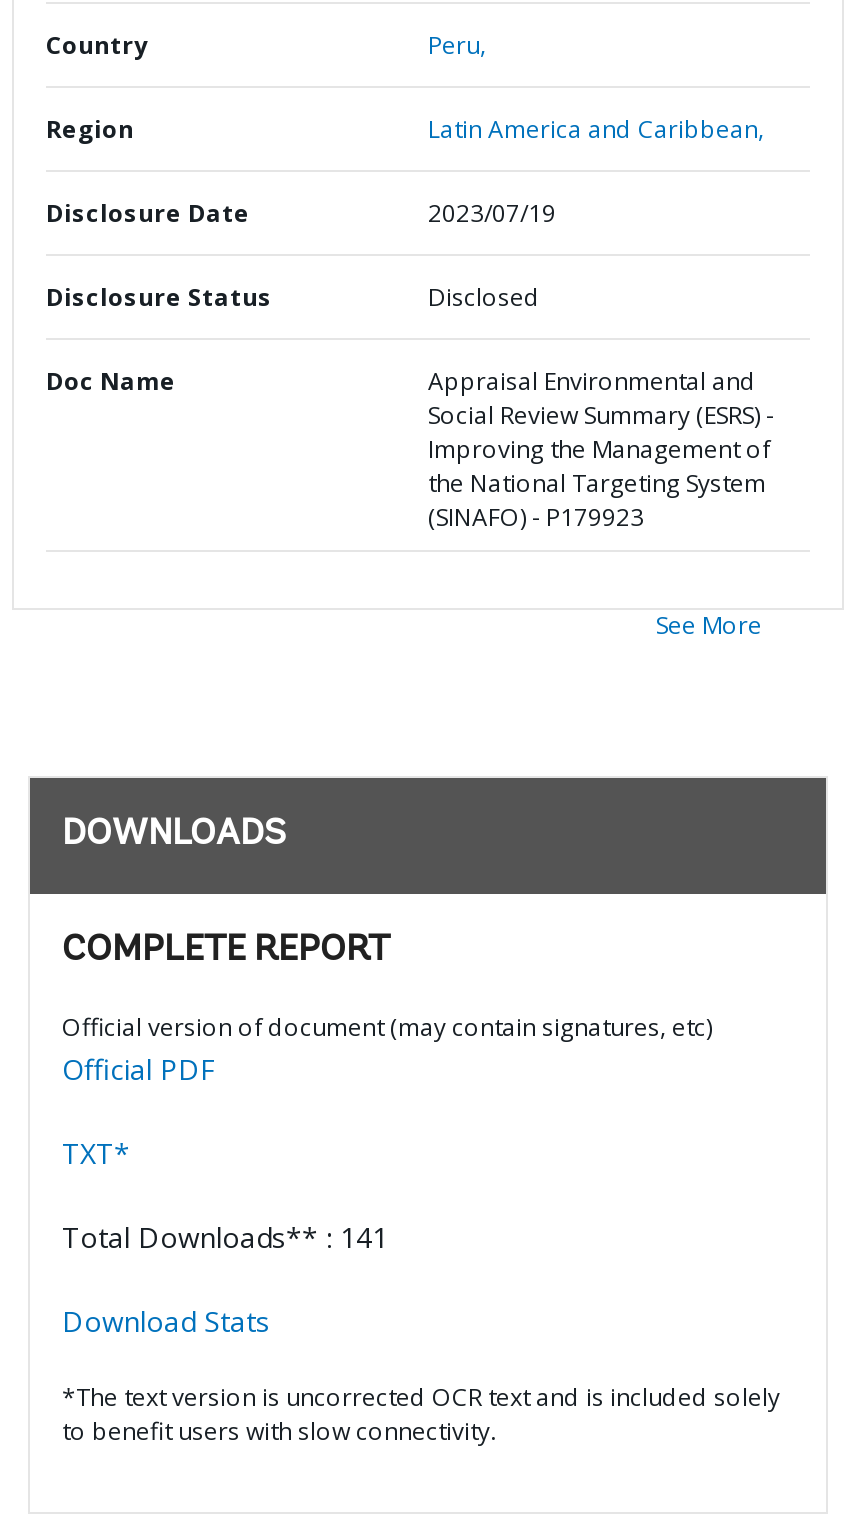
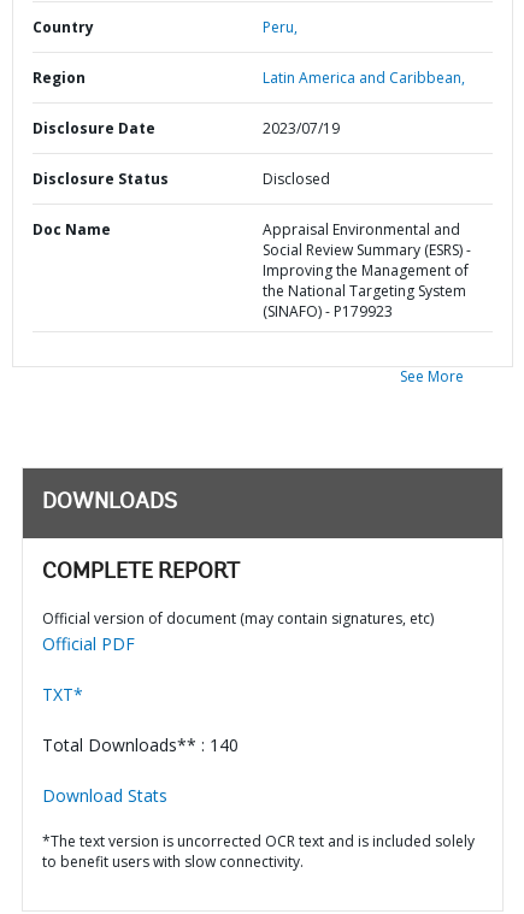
- Total Downloads** : 141
+ Total Downloads** : 140
